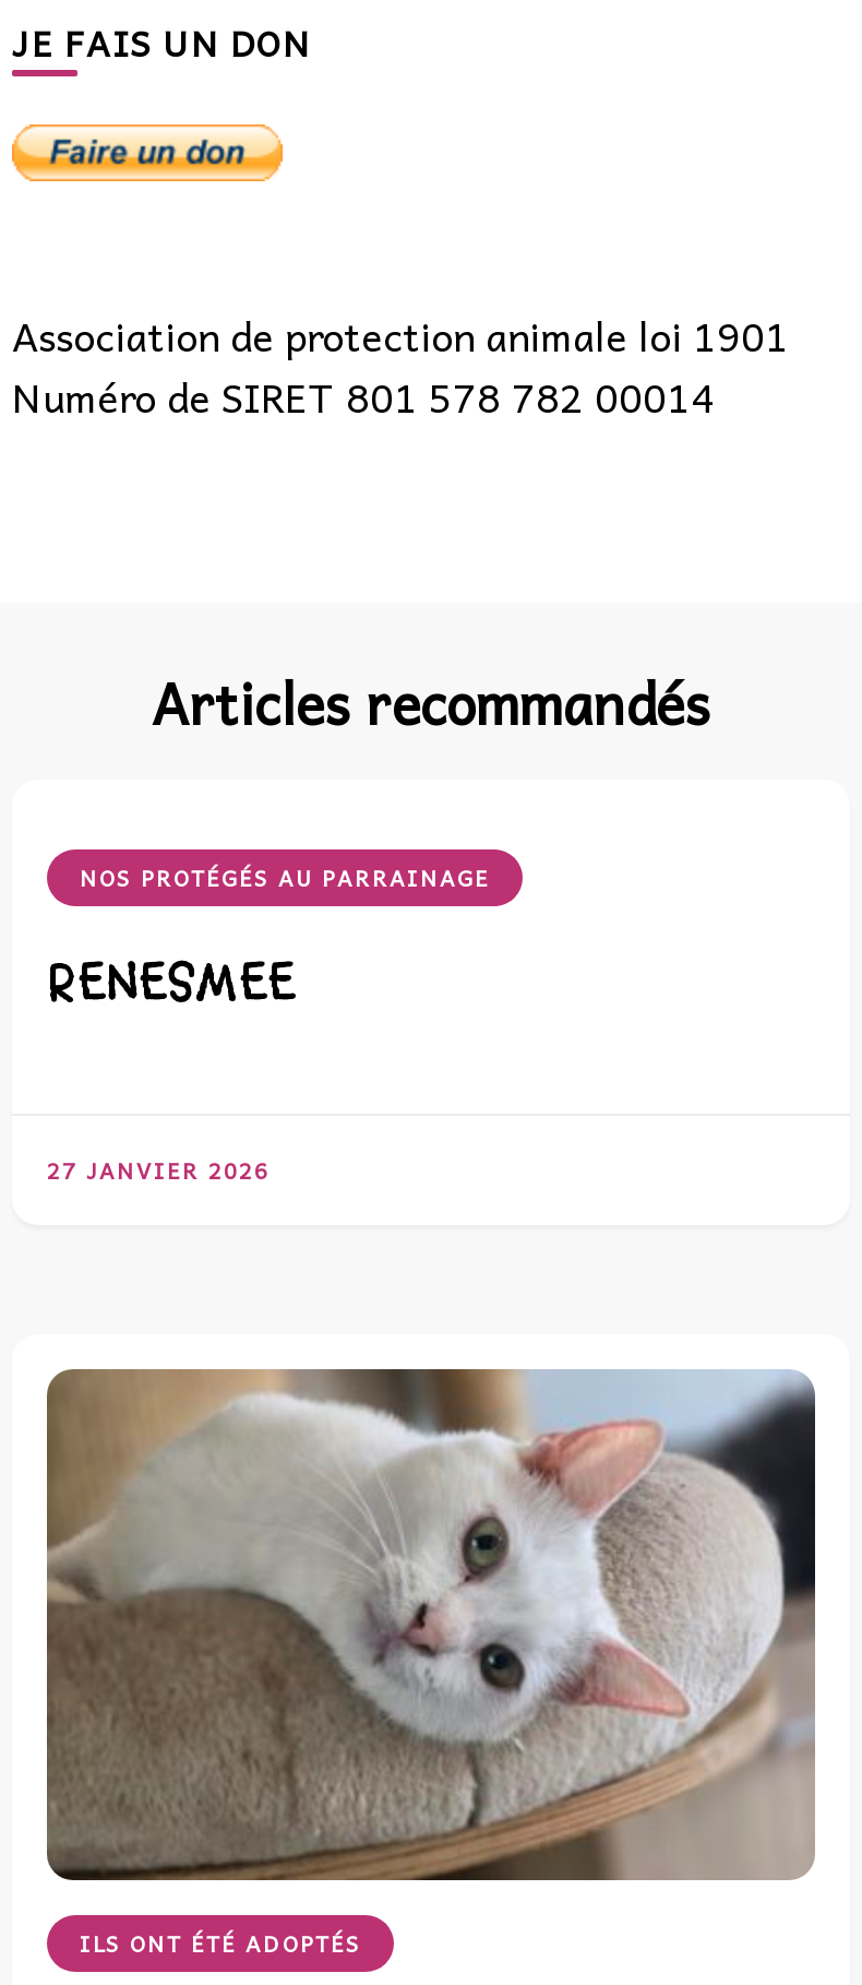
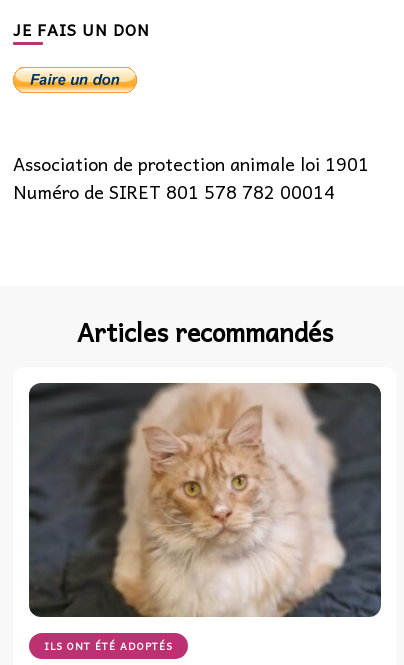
- NOS PROTÉGÉS AU PARRAINAGE
- RENESMEE
- 27 JANVIER 2026

- [image]
+ [image]
